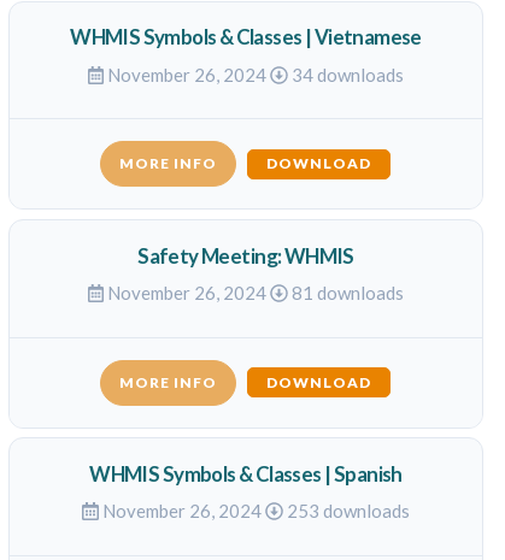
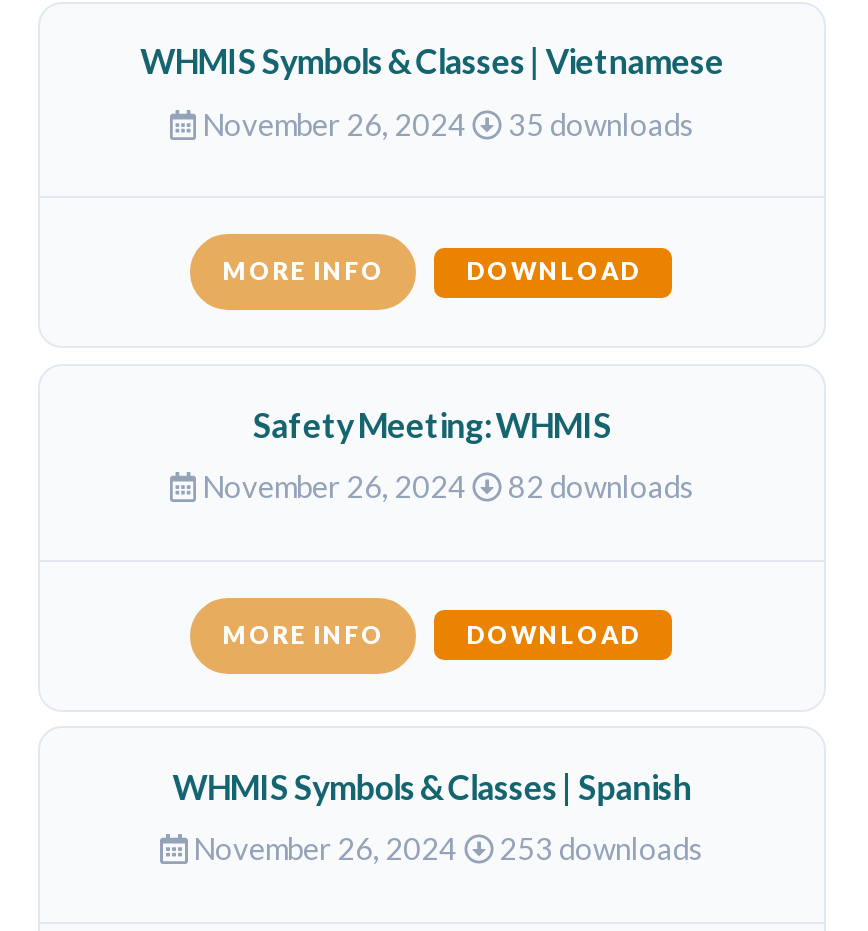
- November 26, 2024 34 downloads
+ November 26, 2024 35 downloads

- November 26, 2024 81 downloads
+ November 26, 2024 82 downloads
